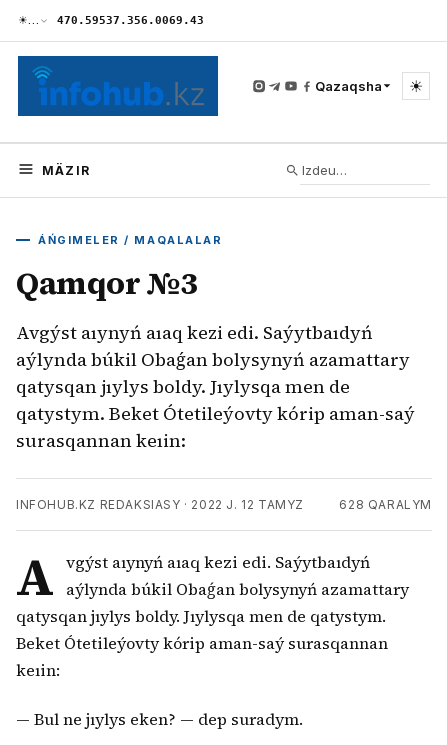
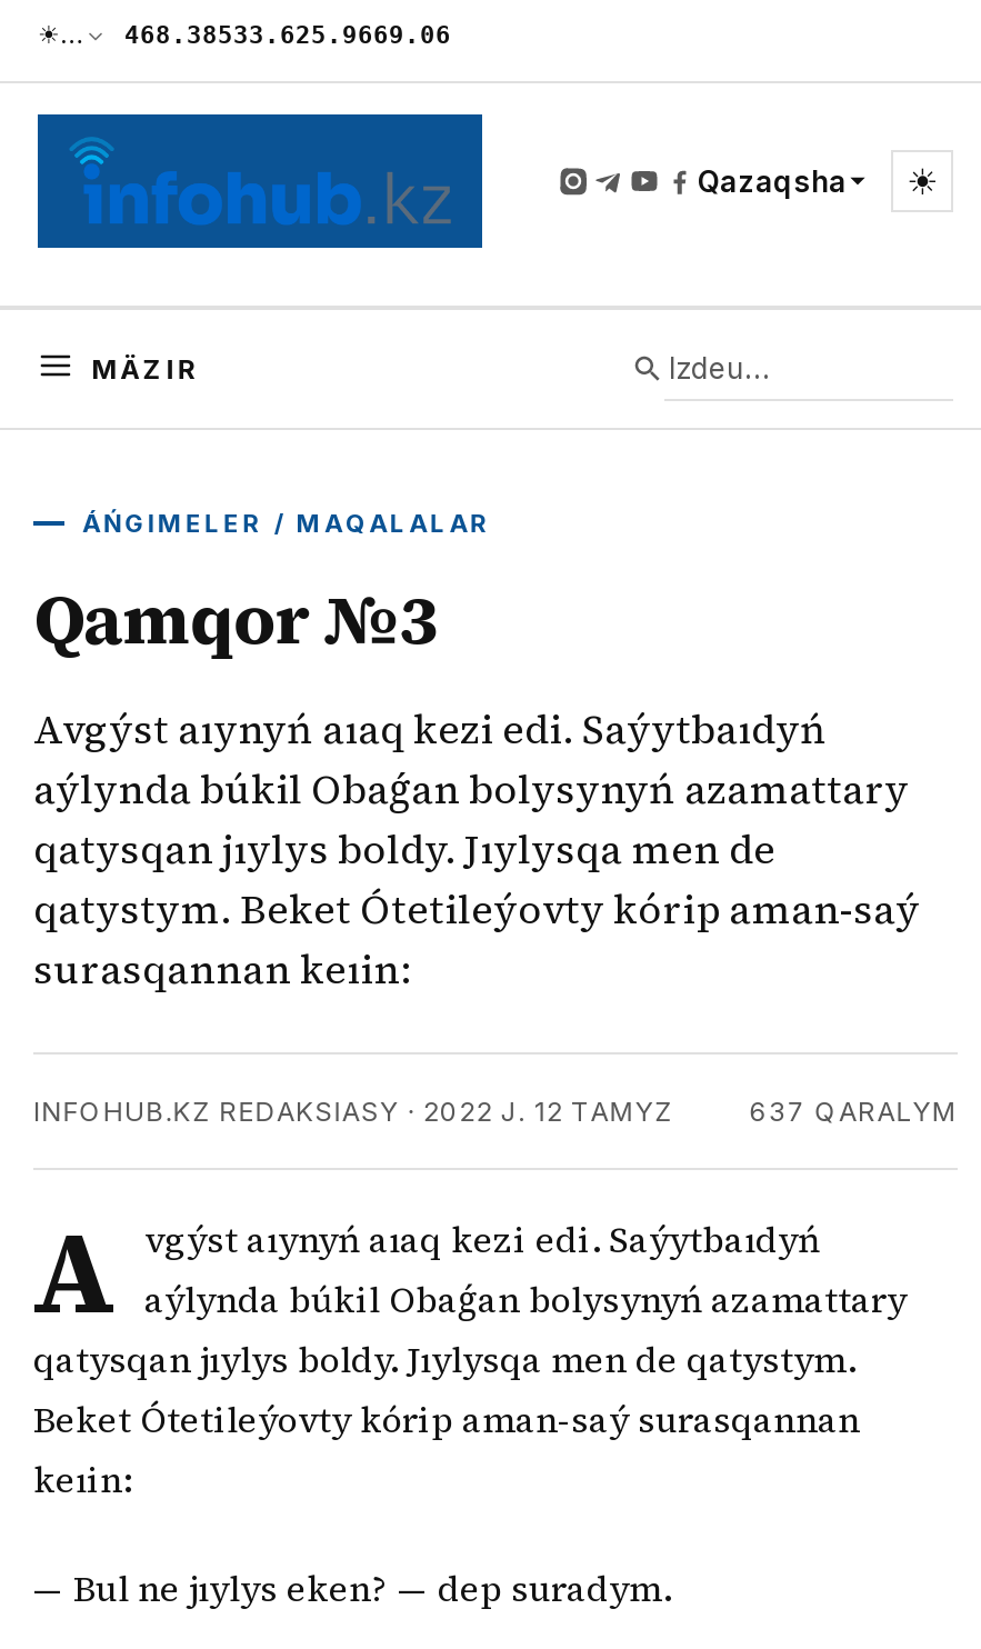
- 470.59537.356.0069.43
+ 468.38533.625.9669.06

- 628 QARALYM
+ 637 QARALYM
